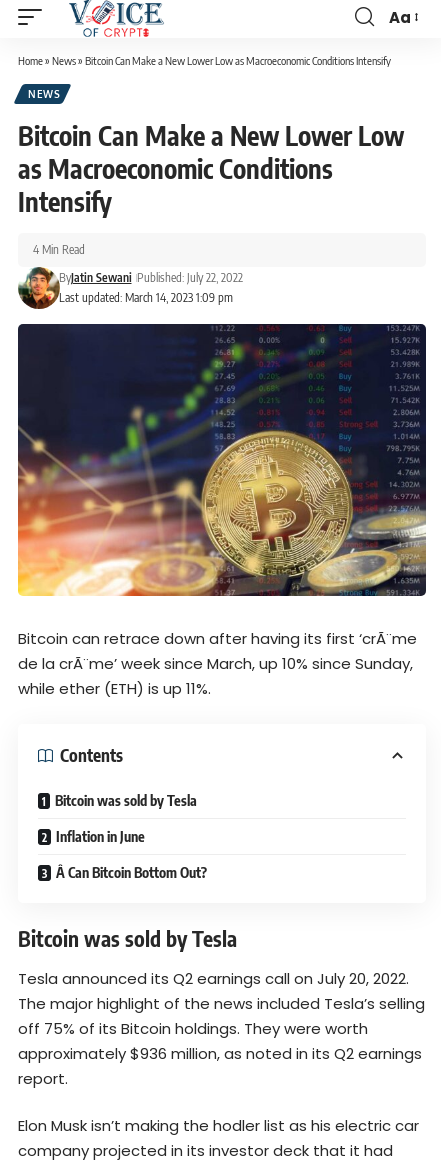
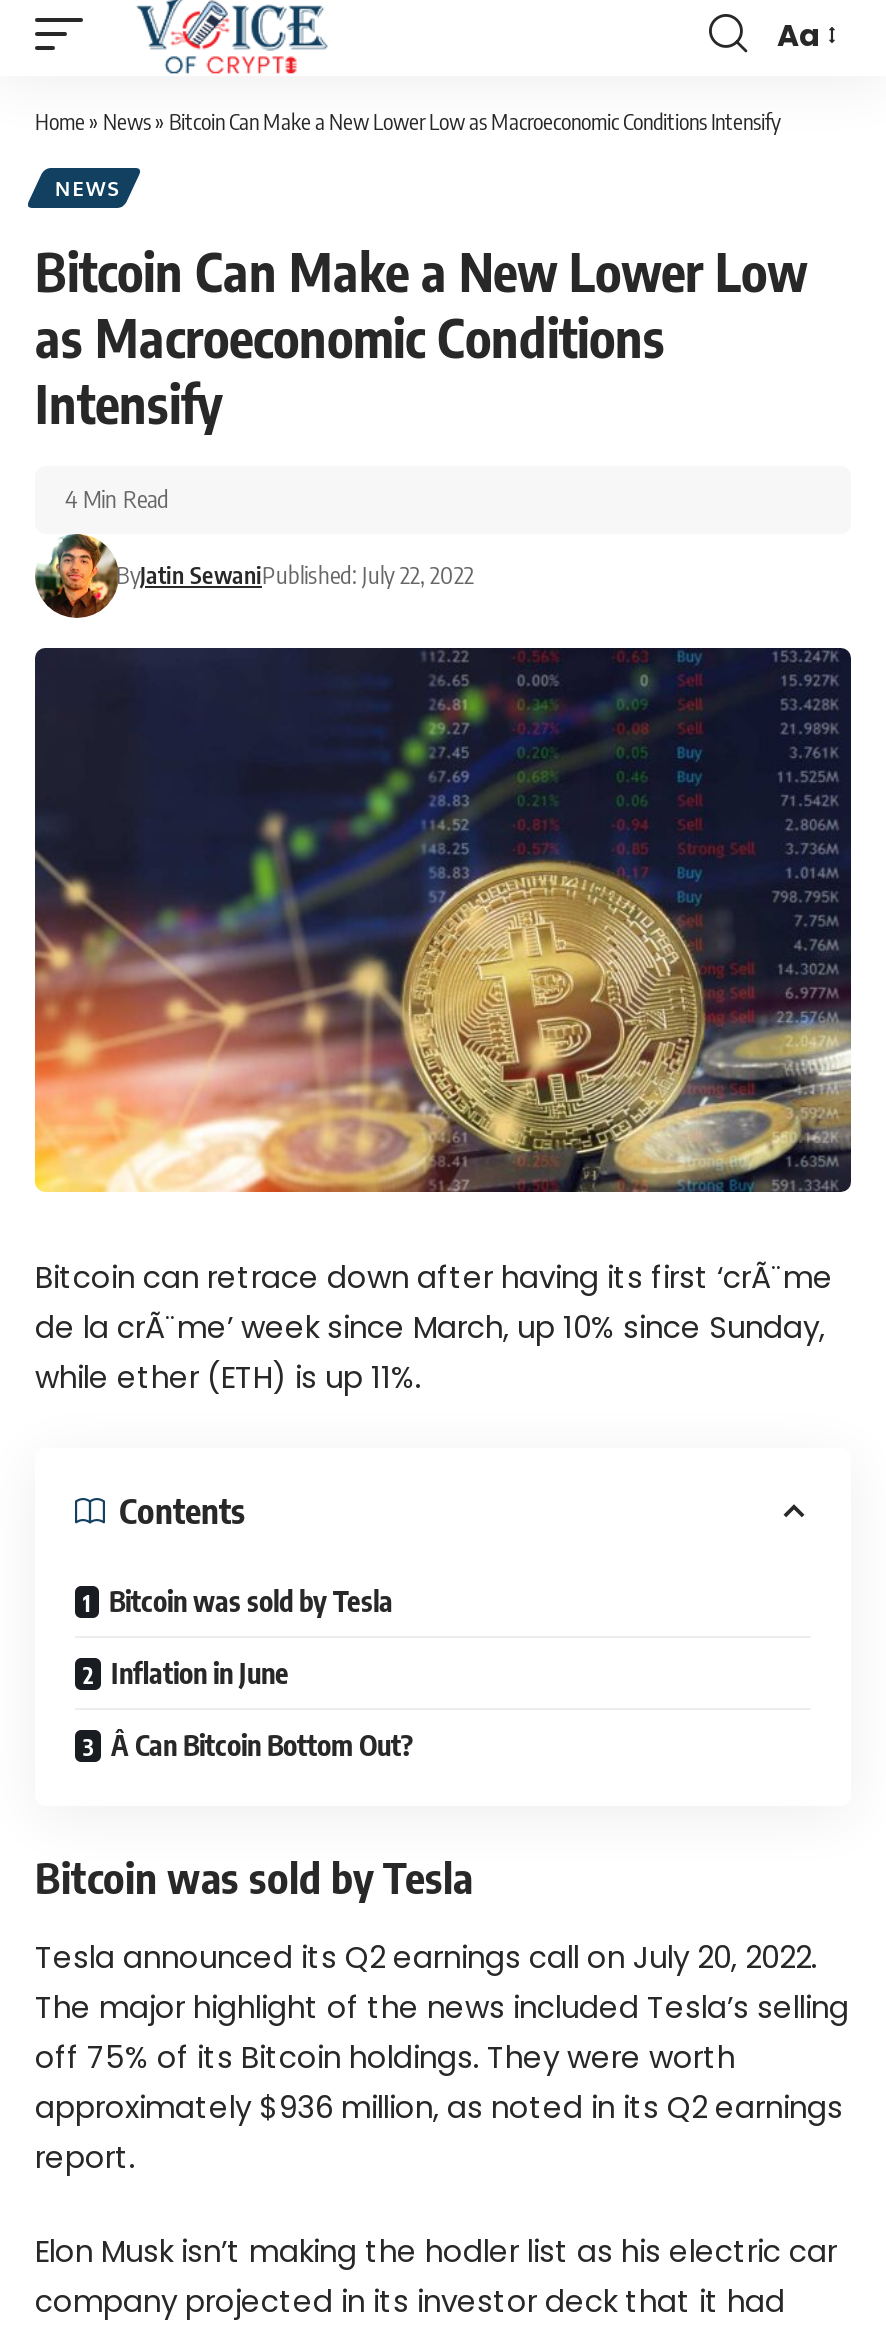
- Last updated: March 14, 2023 1:09 pm
